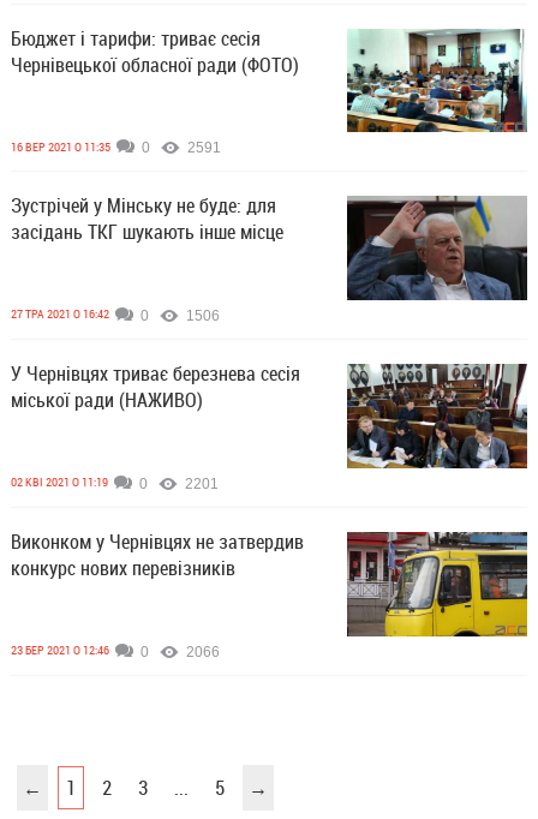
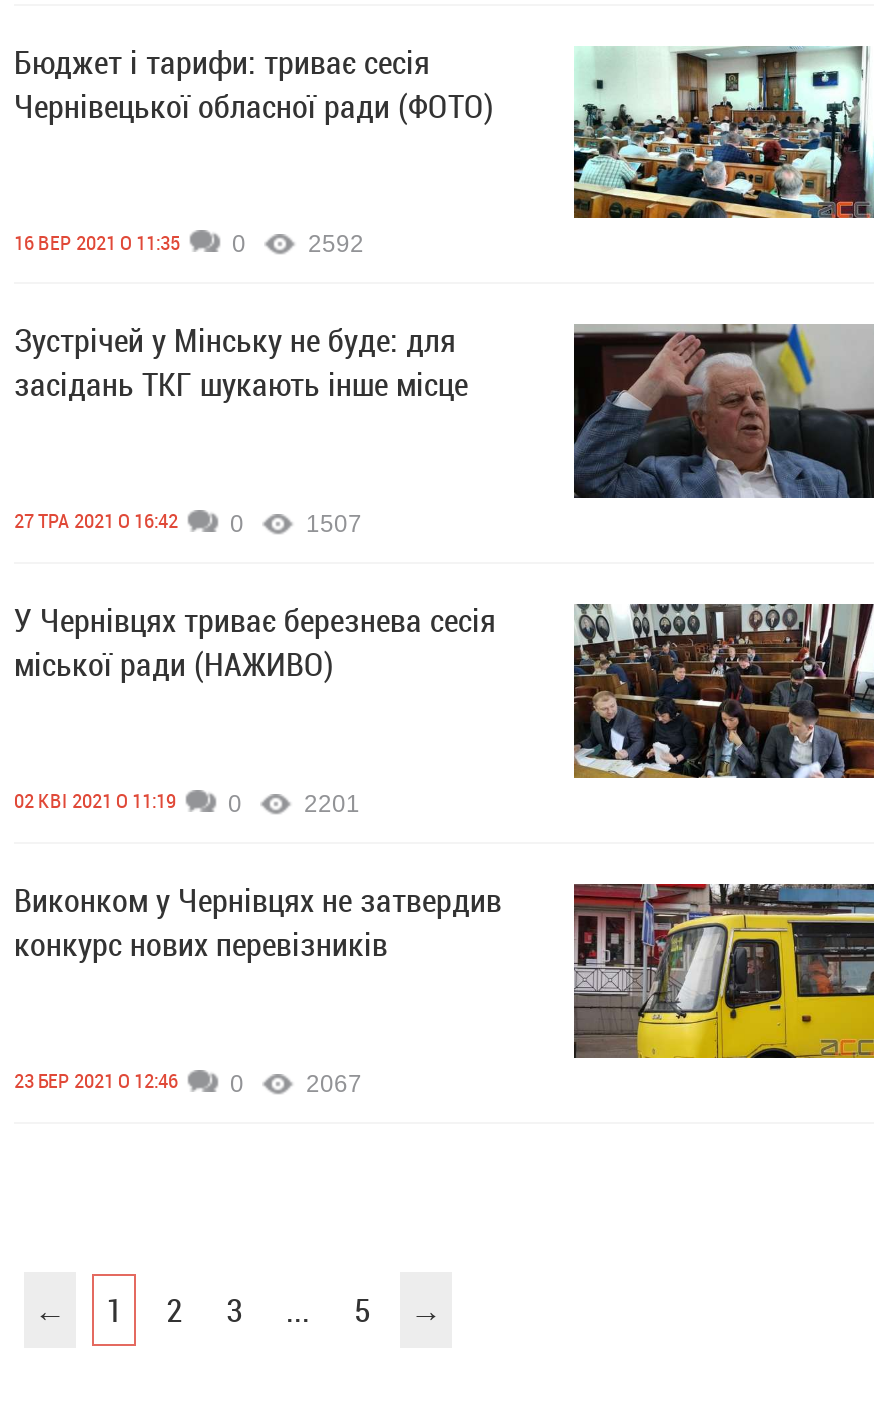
- 2591
+ 2592

- 1506
+ 1507

- 2066
+ 2067
